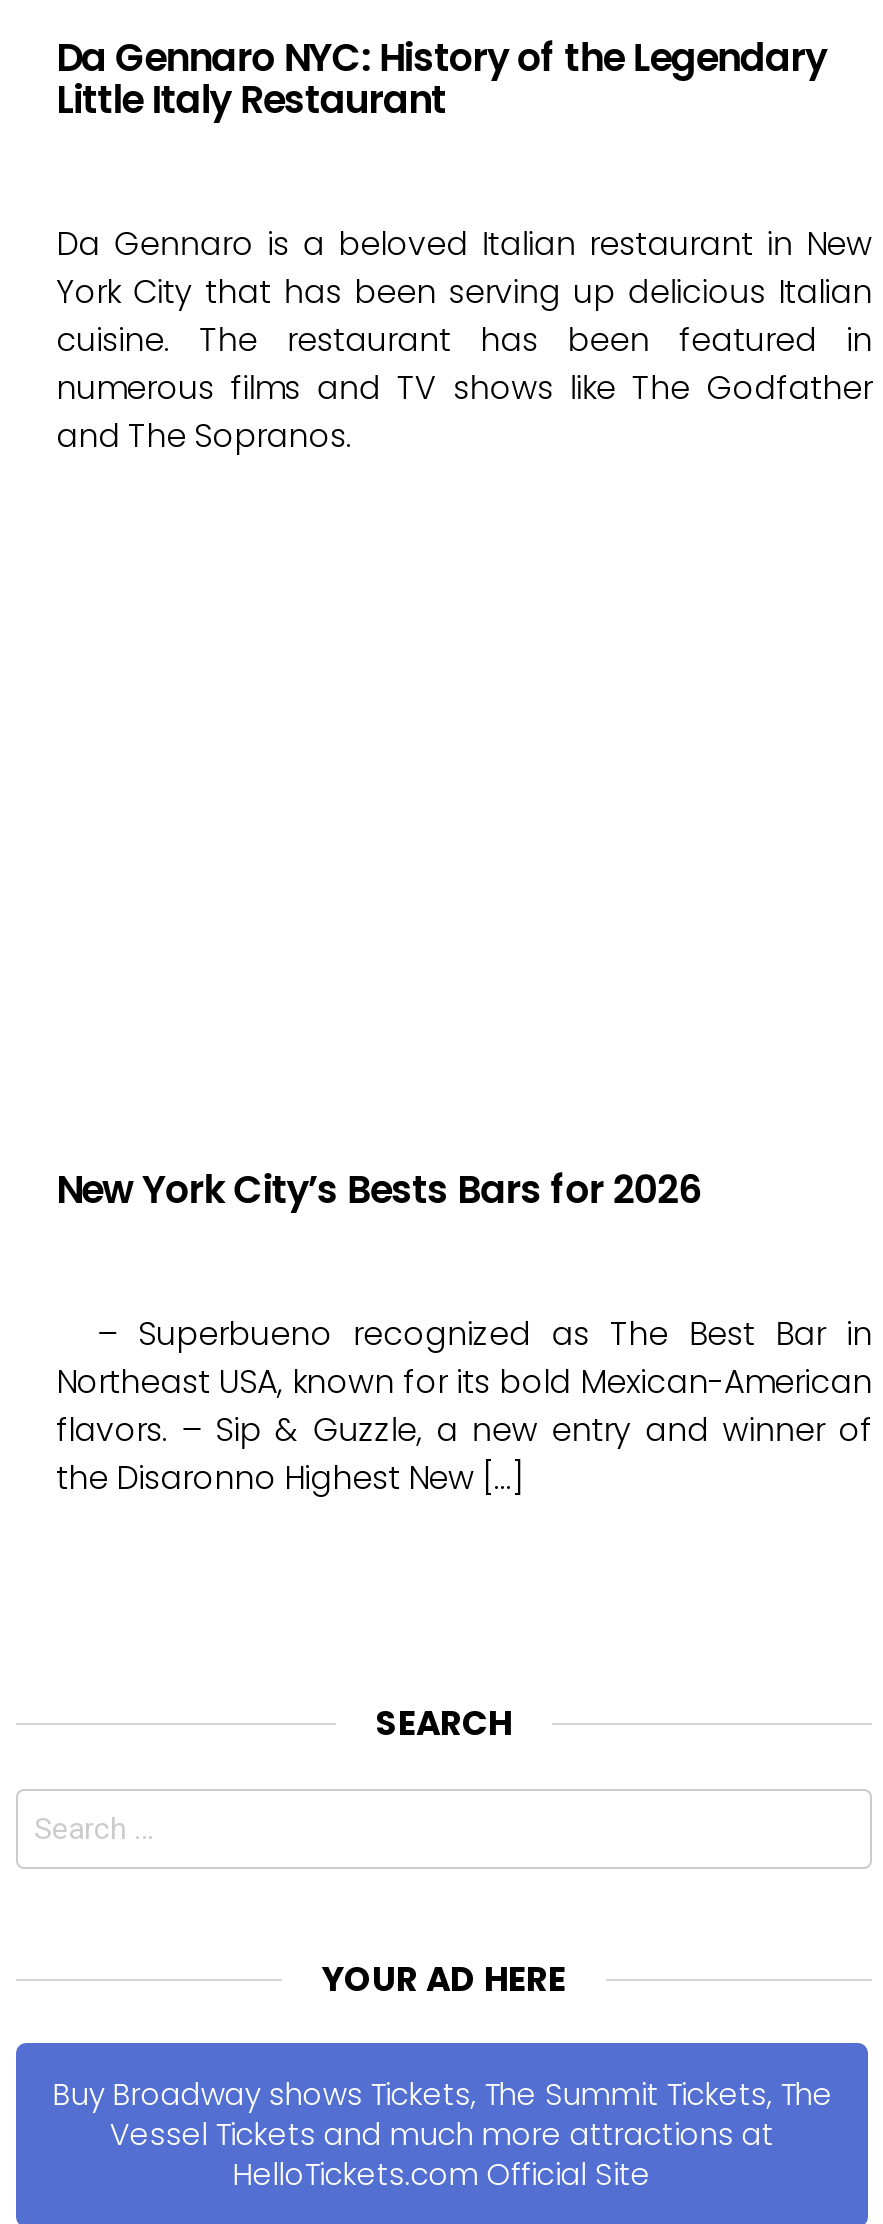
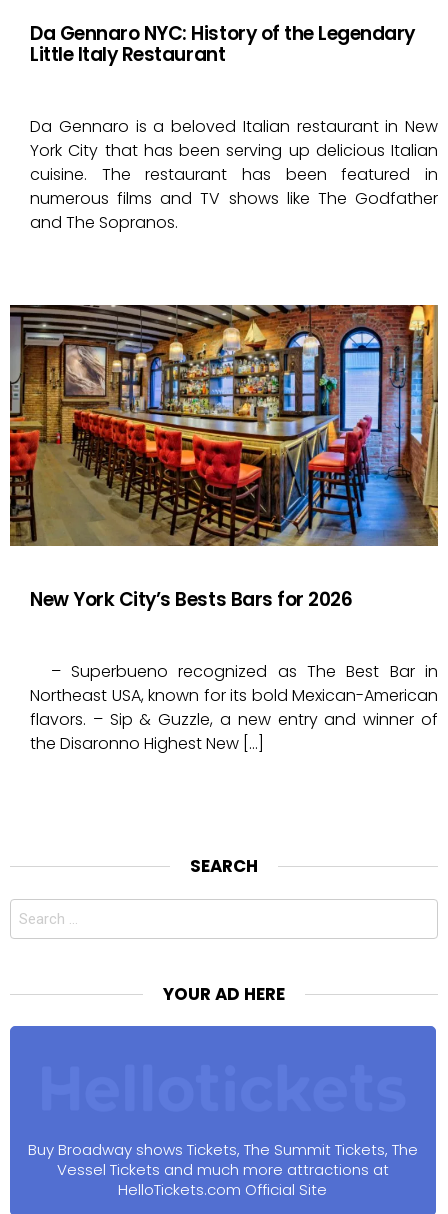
+ [image]
